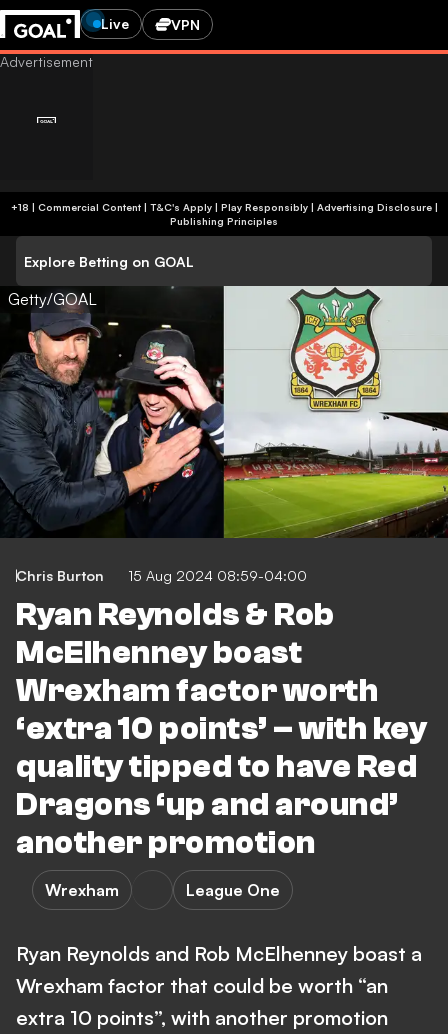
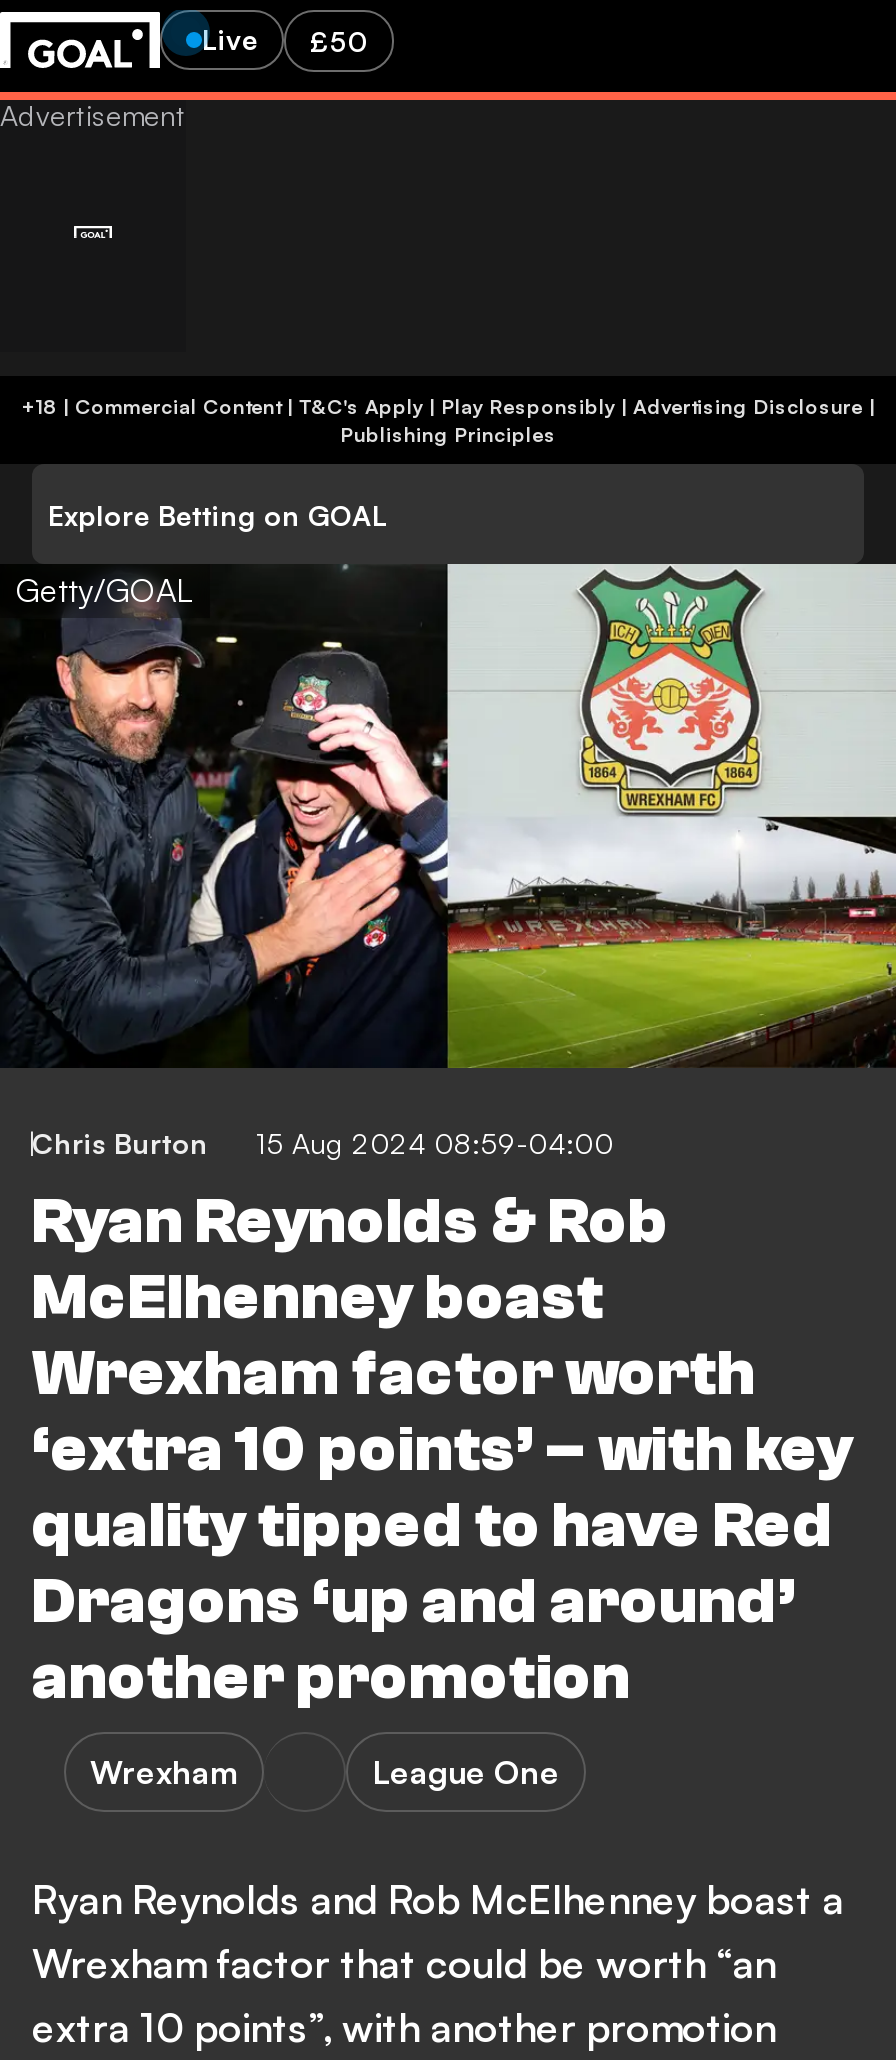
- VPN
+ £50
